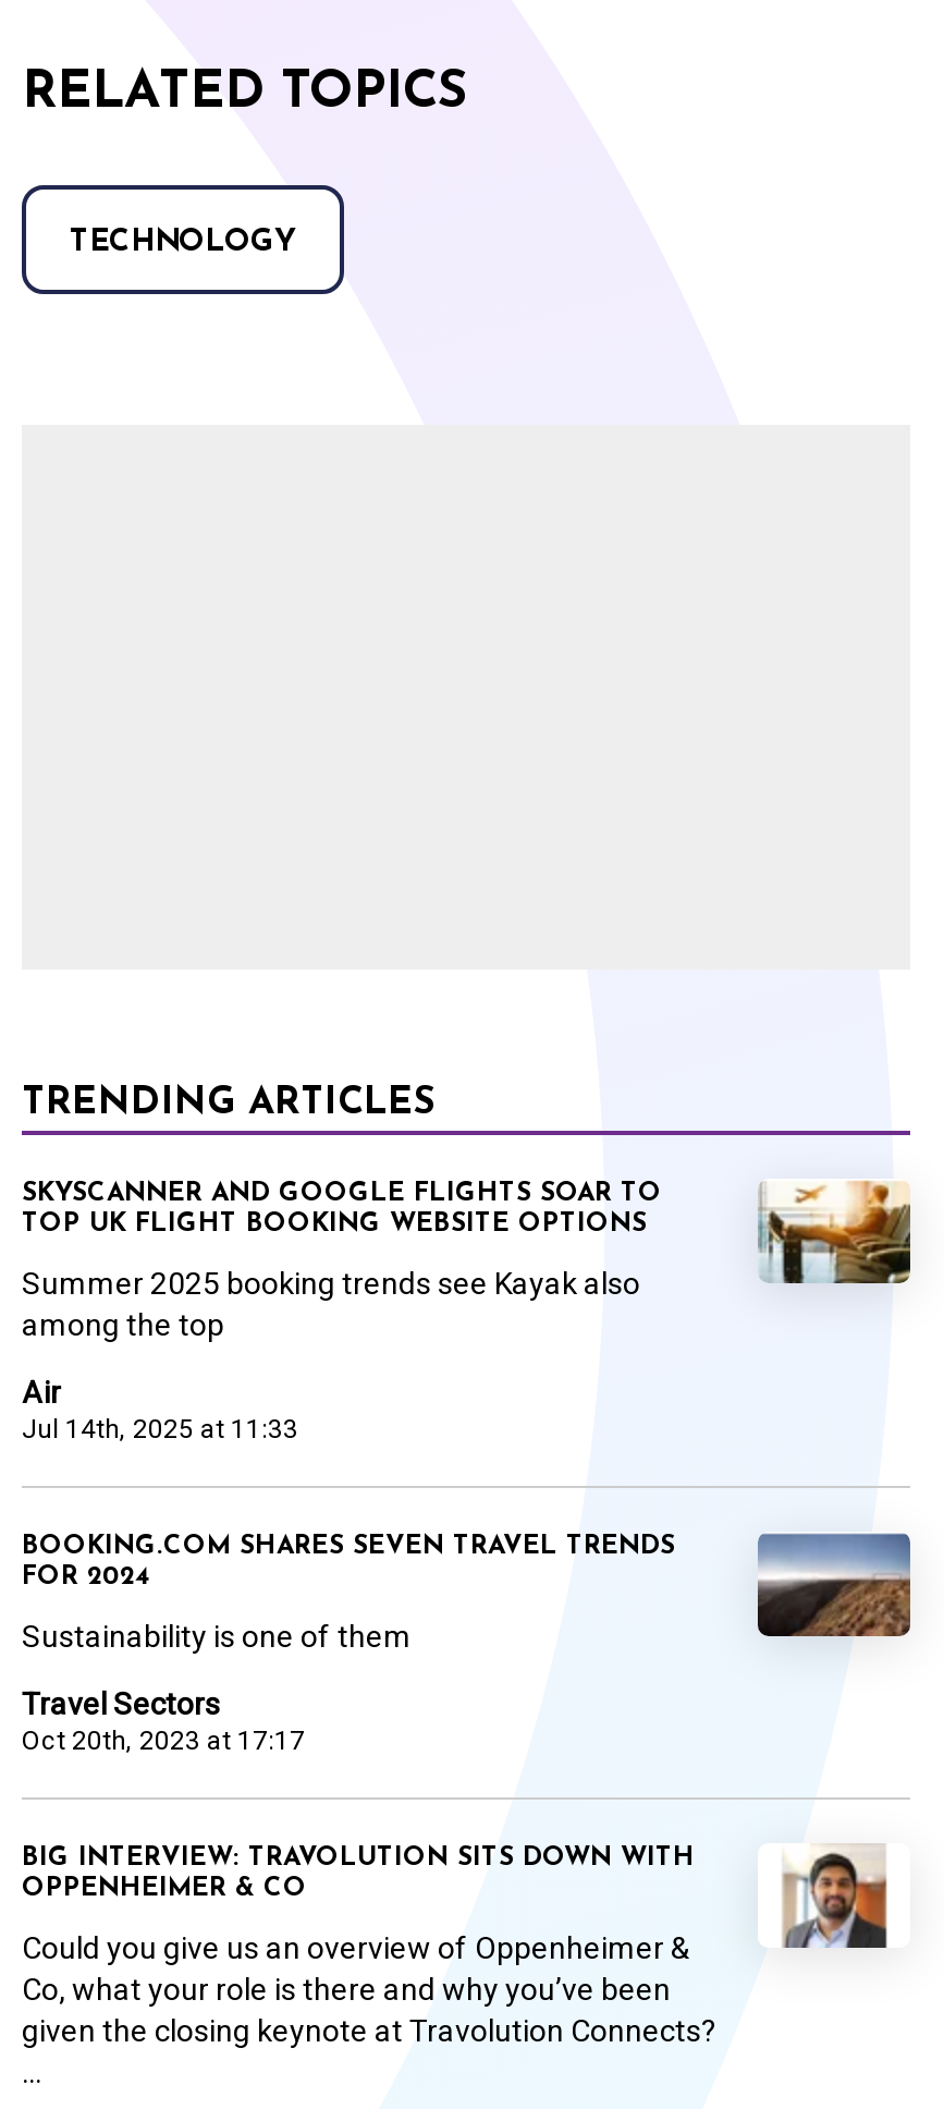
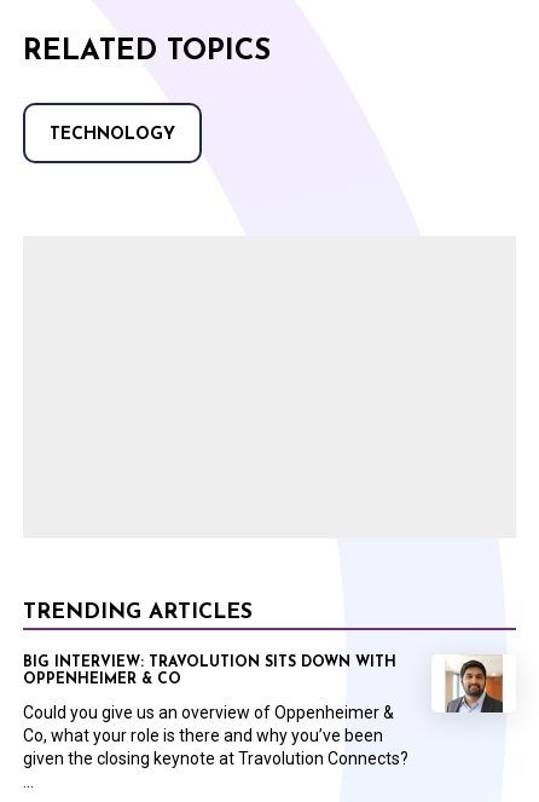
- SKYSCANNER AND GOOGLE FLIGHTS SOAR TO
- TOP UK FLIGHT BOOKING WEBSITE OPTIONS
- Summer 2025 booking trends see Kayak also
- among the top

- [image]

- Air
- Jul 14th, 2025 at 11:33

- [image]
- BOOKING.COM SHARES SEVEN TRAVEL TRENDS
- FOR 2024
- Sustainability is one of them

- Travel Sectors
- Oct 20th, 2023 at 17:17
